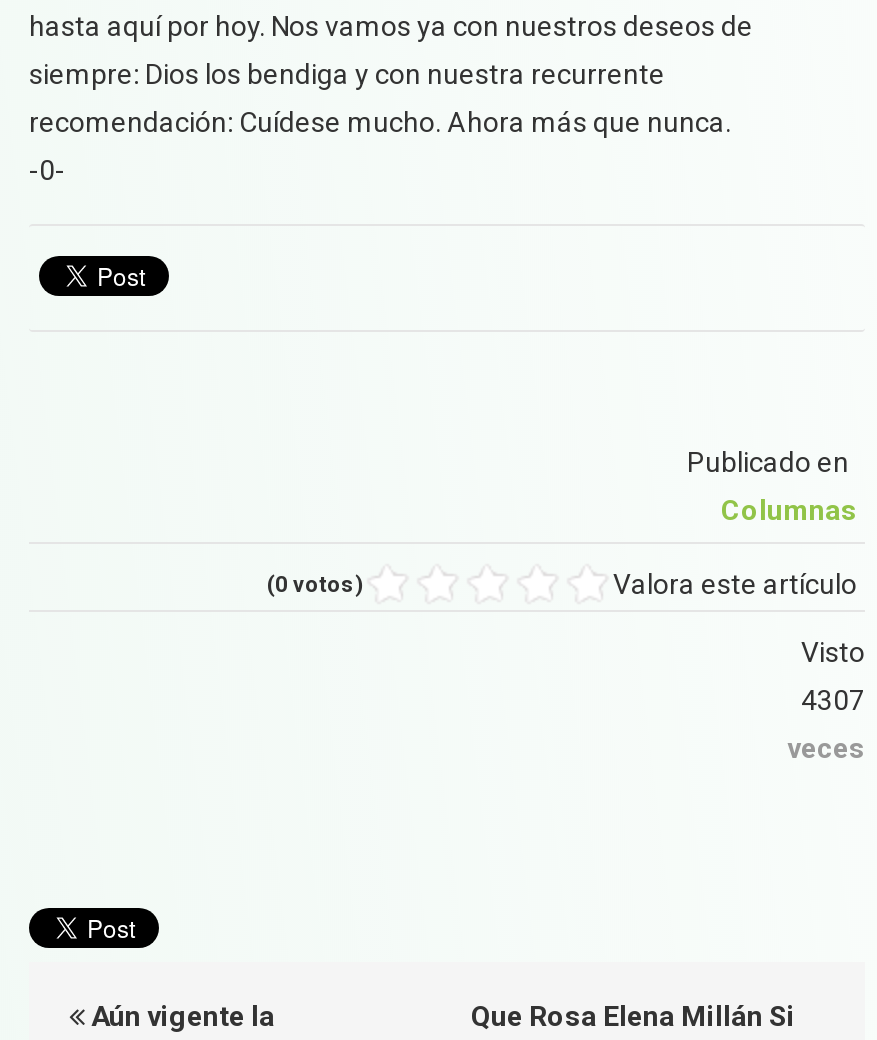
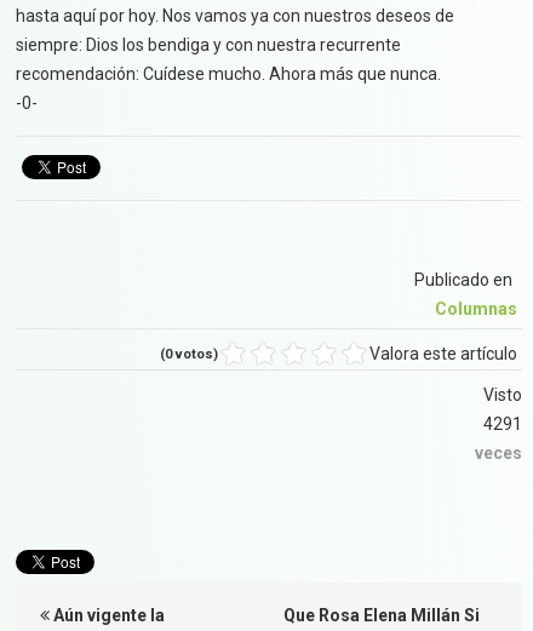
- 4307
+ 4291
